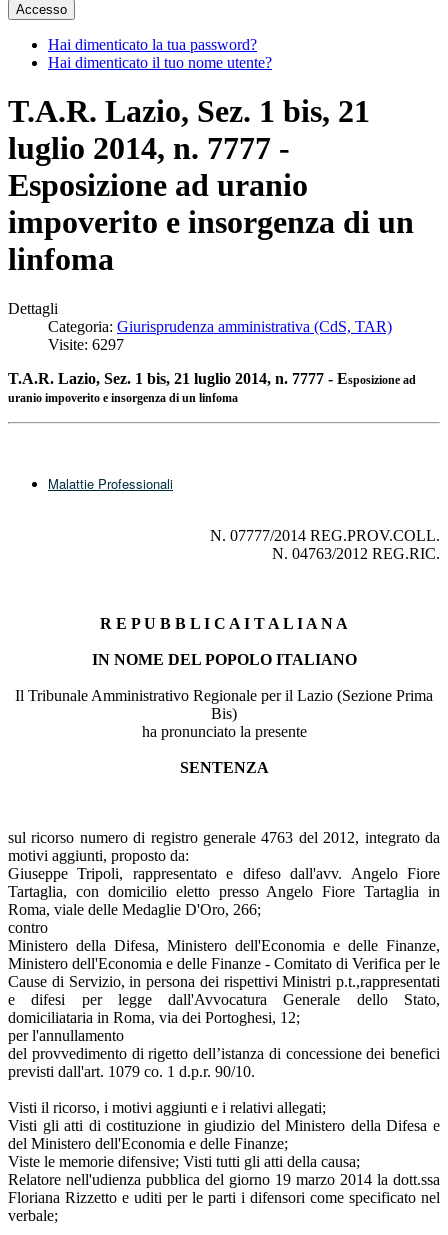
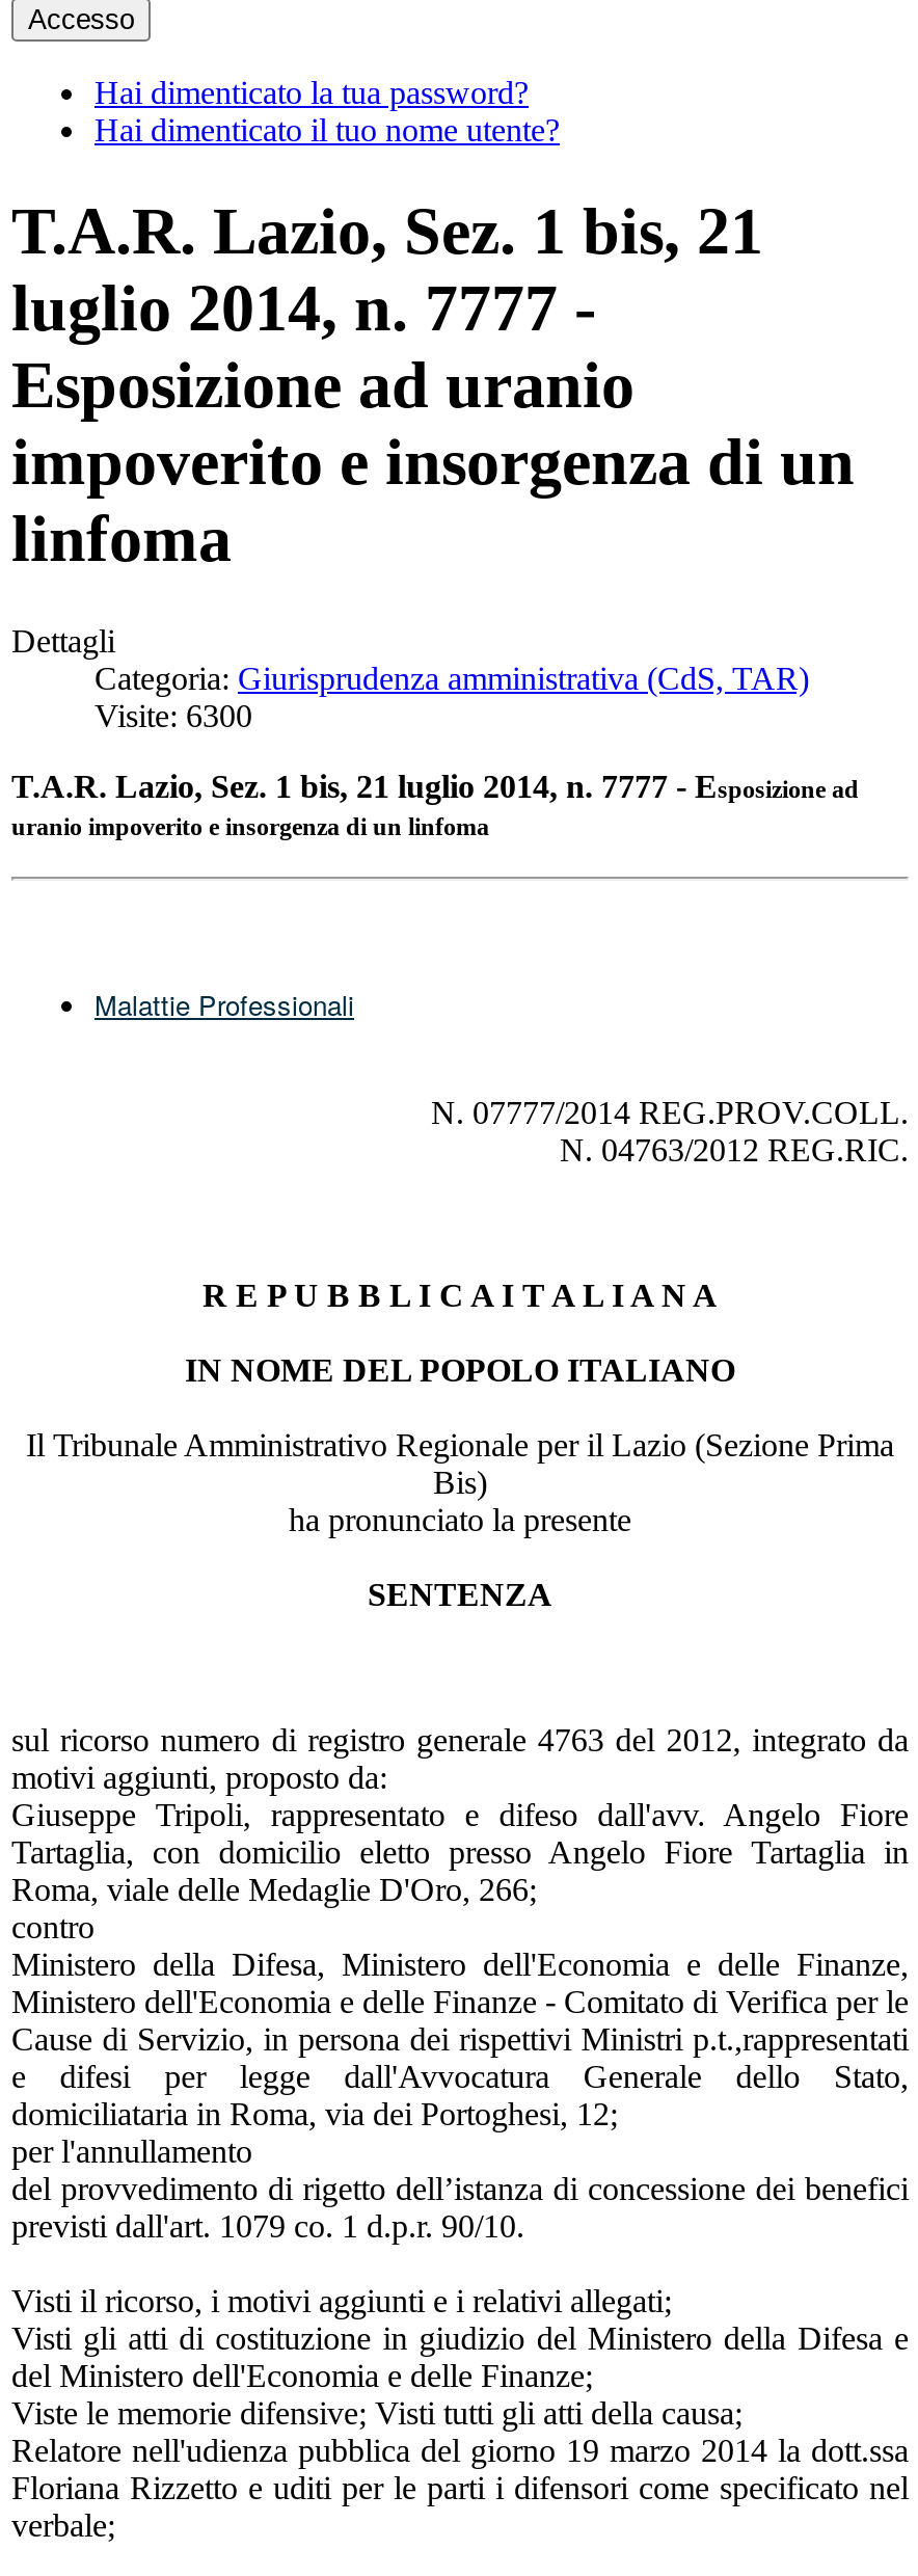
- Visite: 6297
+ Visite: 6300
